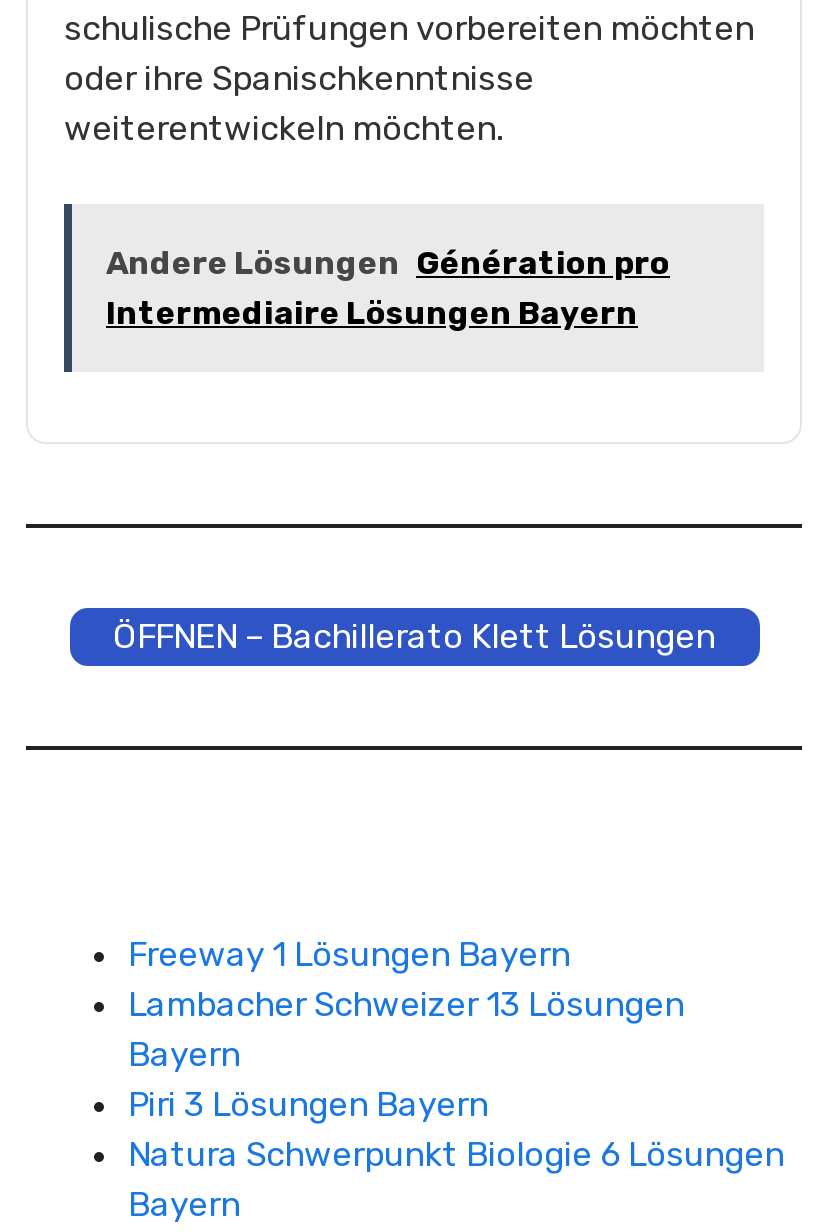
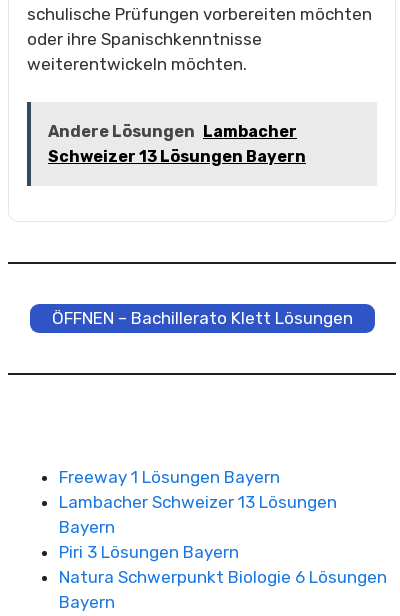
- Andere Lösungen Génération pro
- Intermediaire Lösungen Bayern
+ Andere Lösungen Lambacher
+ Schweizer 13 Lösungen Bayern
